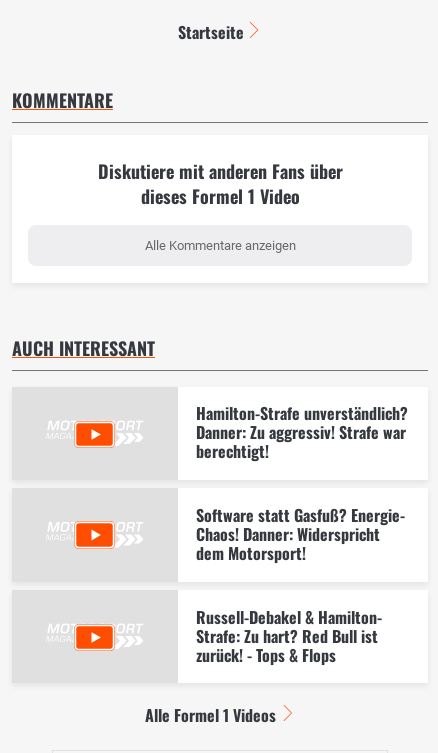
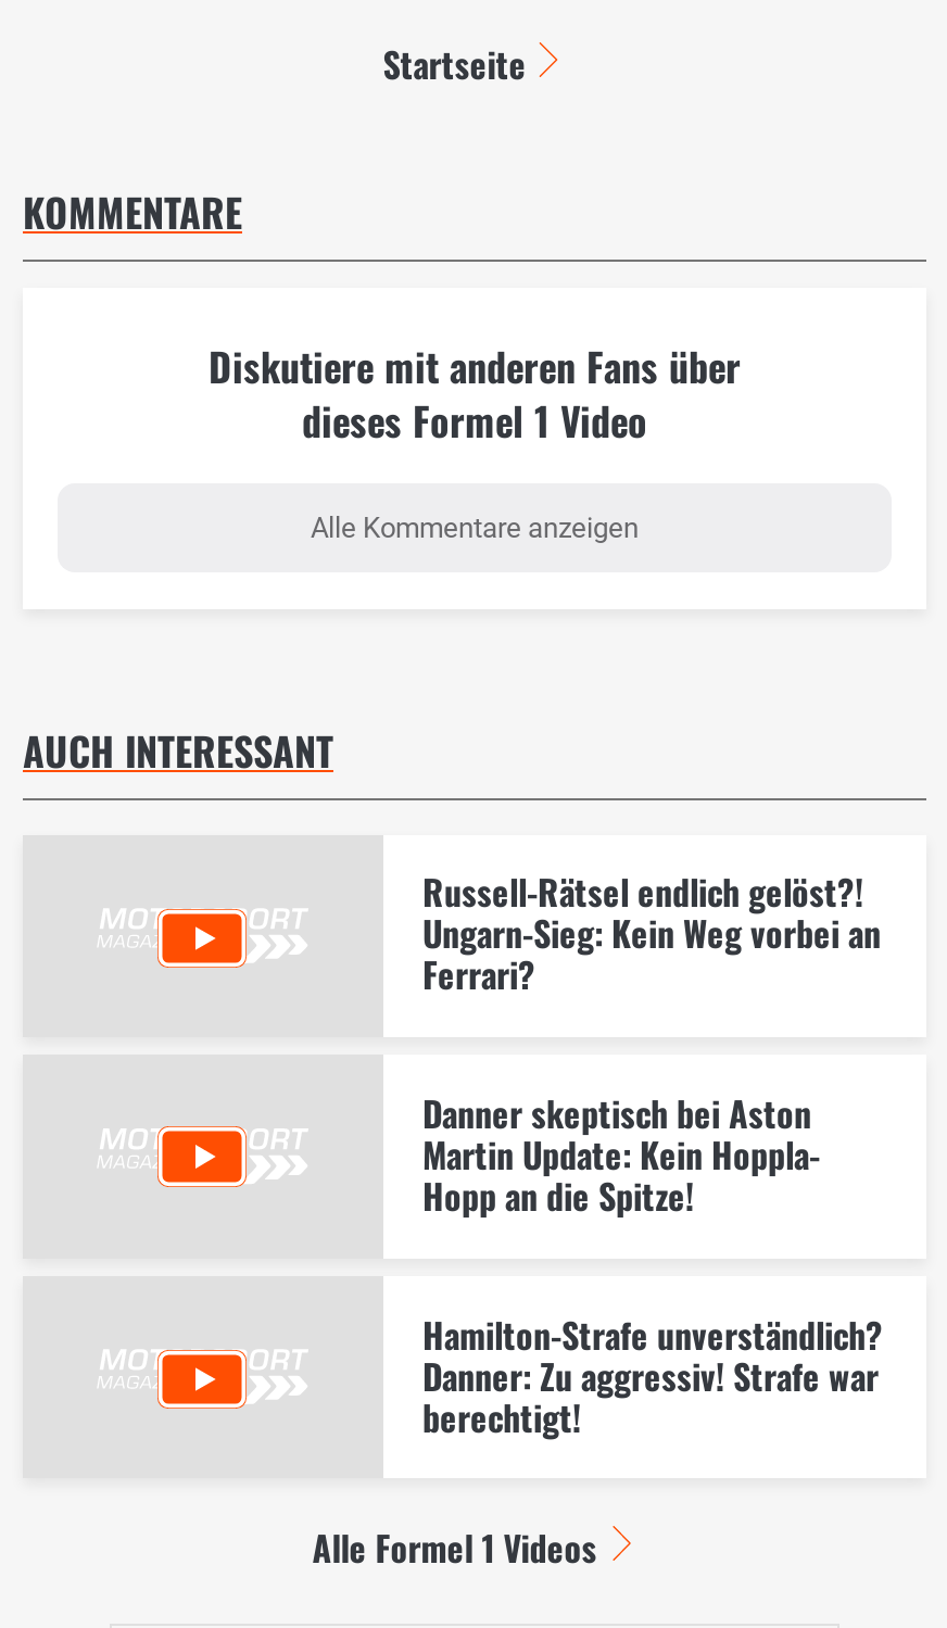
+ Russell-Rätsel endlich gelöst?!
+ Ungarn-Sieg: Kein Weg vorbei an
+ Ferrari?
+ Danner skeptisch bei Aston
+ Martin Update: Kein Hoppla-
+ Hopp an die Spitze!

moved down: Hamilton-Strafe unverständlich? | Danner: Zu aggressiv! Strafe war | berechtigt!

- Software statt Gasfuß? Energie-
- Chaos! Danner: Widerspricht
- dem Motorsport!
- Russell-Debakel & Hamilton-
- Strafe: Zu hart? Red Bull ist
- zurück! - Tops & Flops
